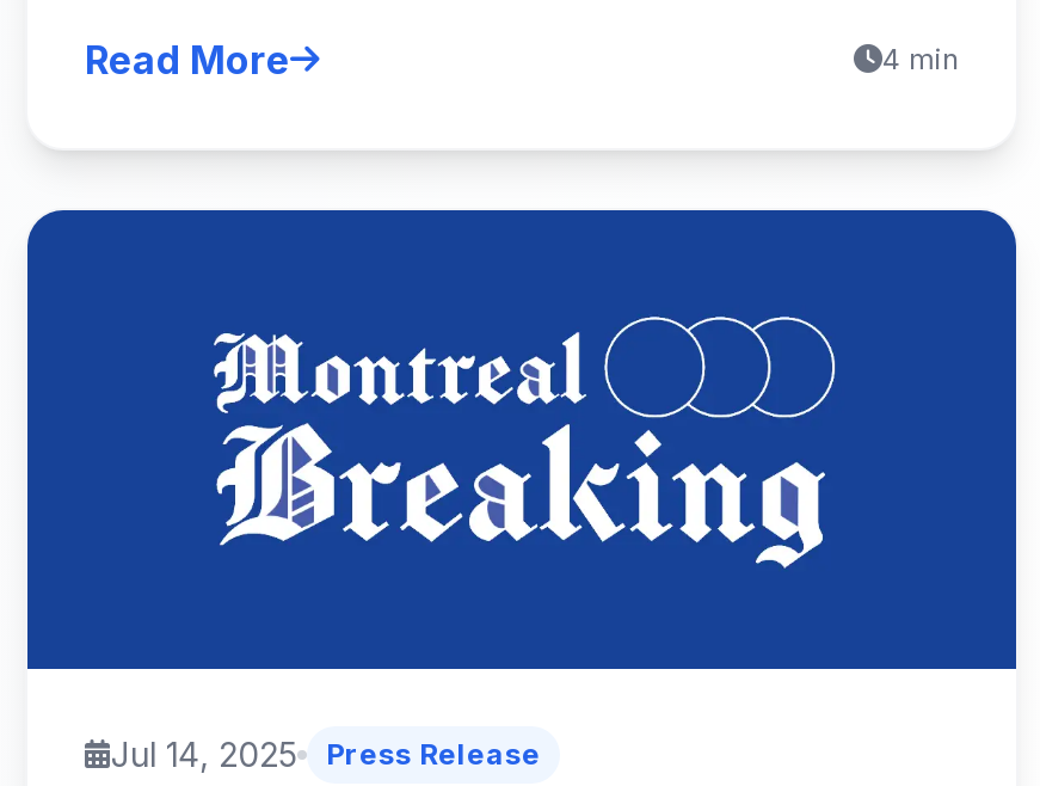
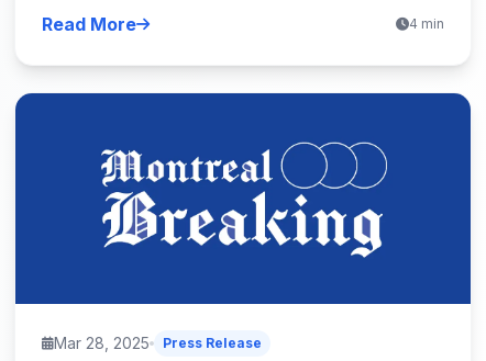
- Jul 14, 2025 Press Release
+ Mar 28, 2025 Press Release
